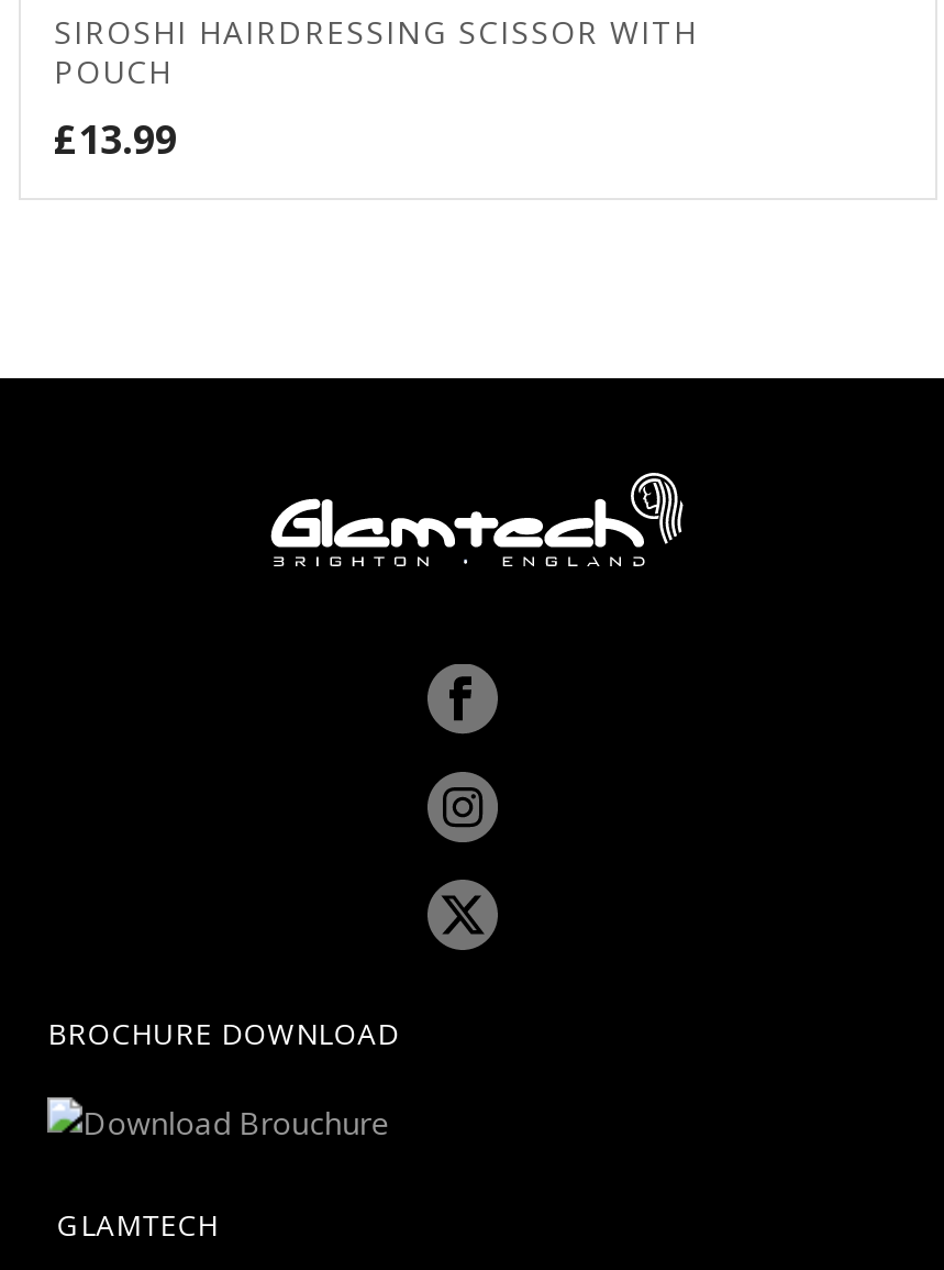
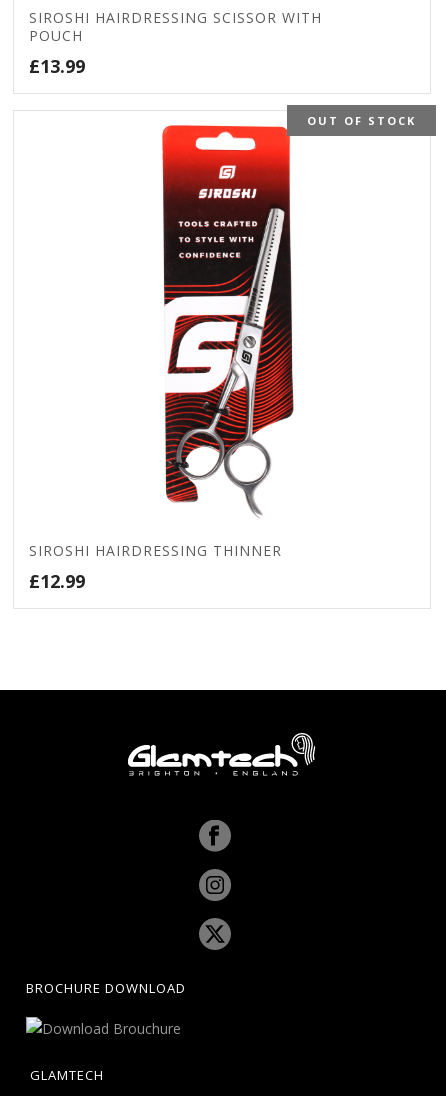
+ SIROSHI HAIRDRESSING THINNER
+ £12.99

+ [image]
+ OUT OF STOCK
